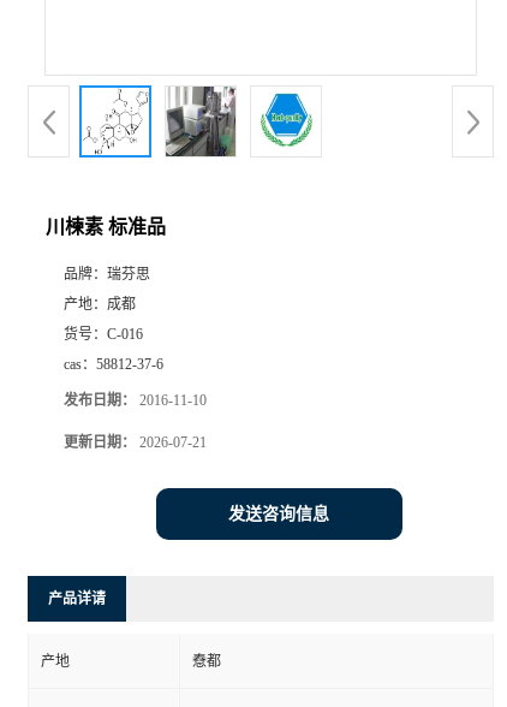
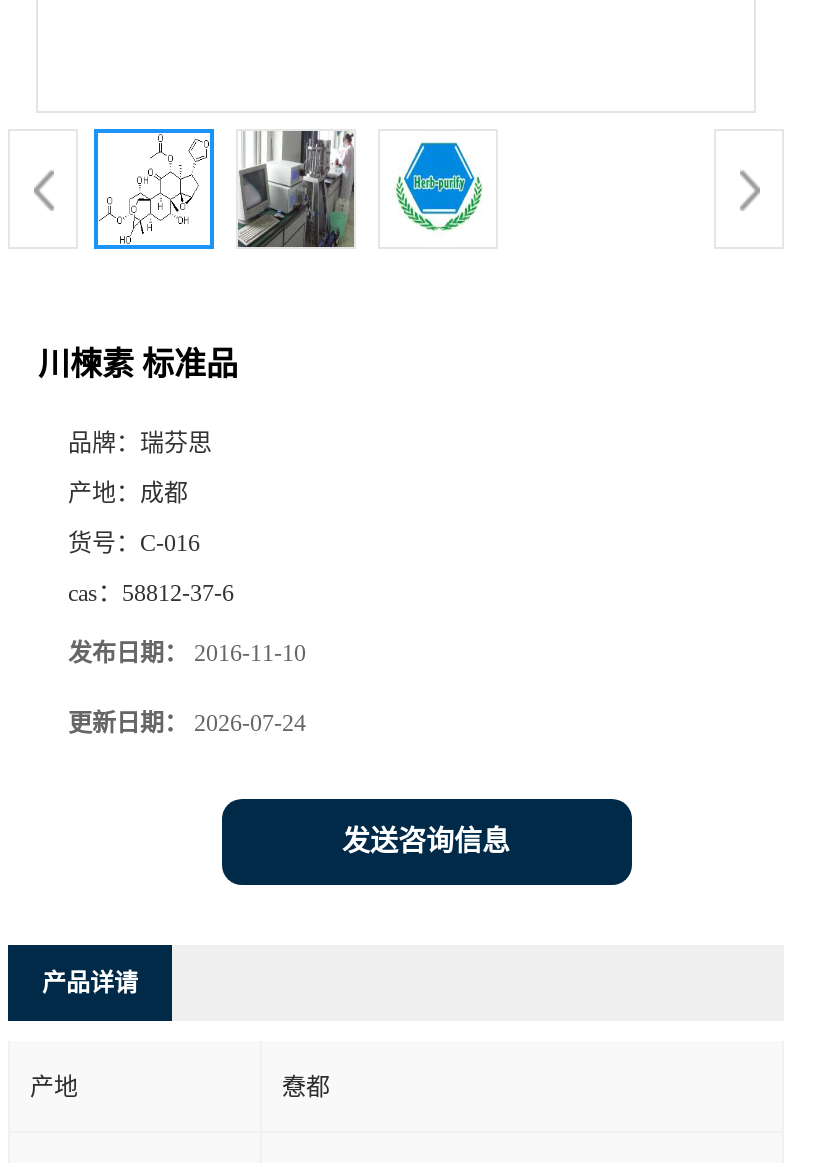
- 更新日期：2026-07-21
+ 更新日期：2026-07-24
